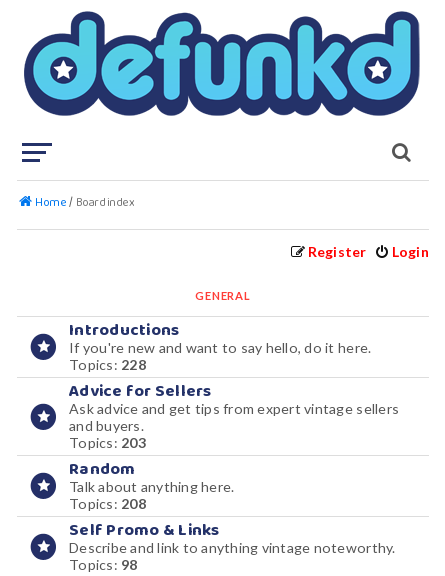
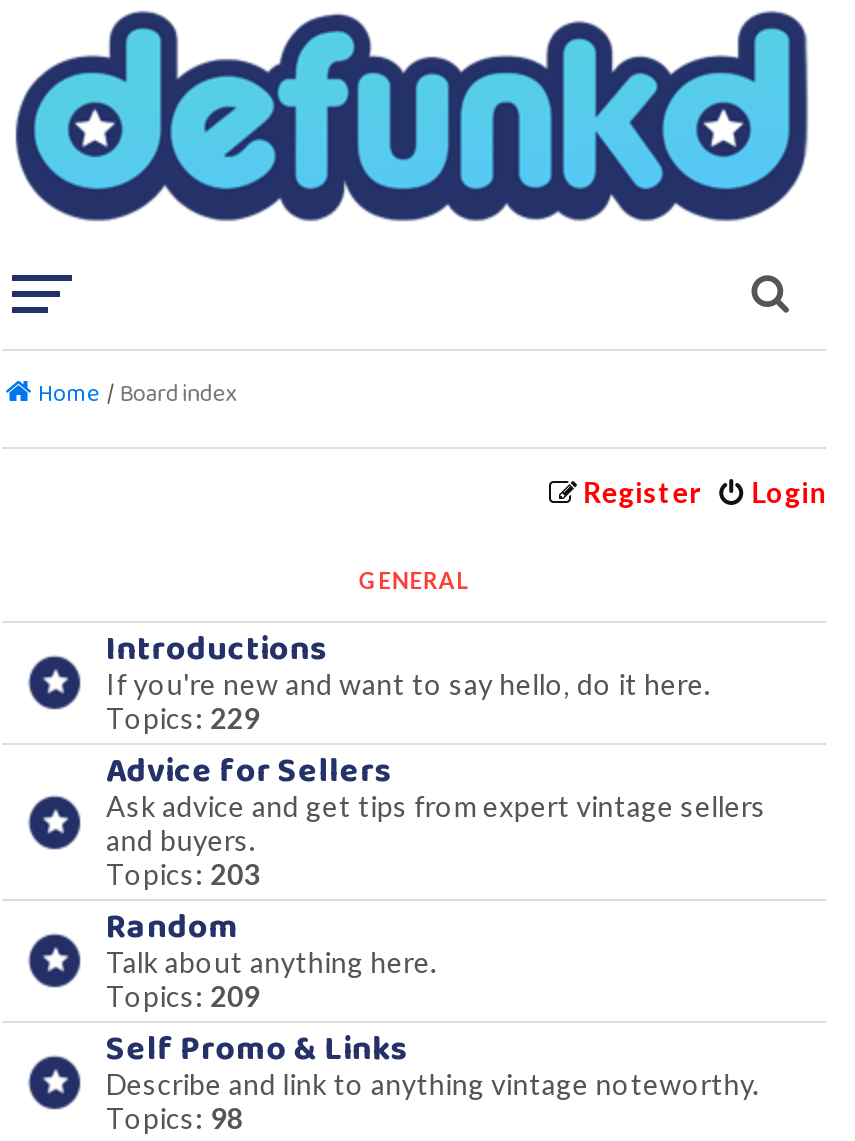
- Topics: 228
+ Topics: 229

- Topics: 208
+ Topics: 209
